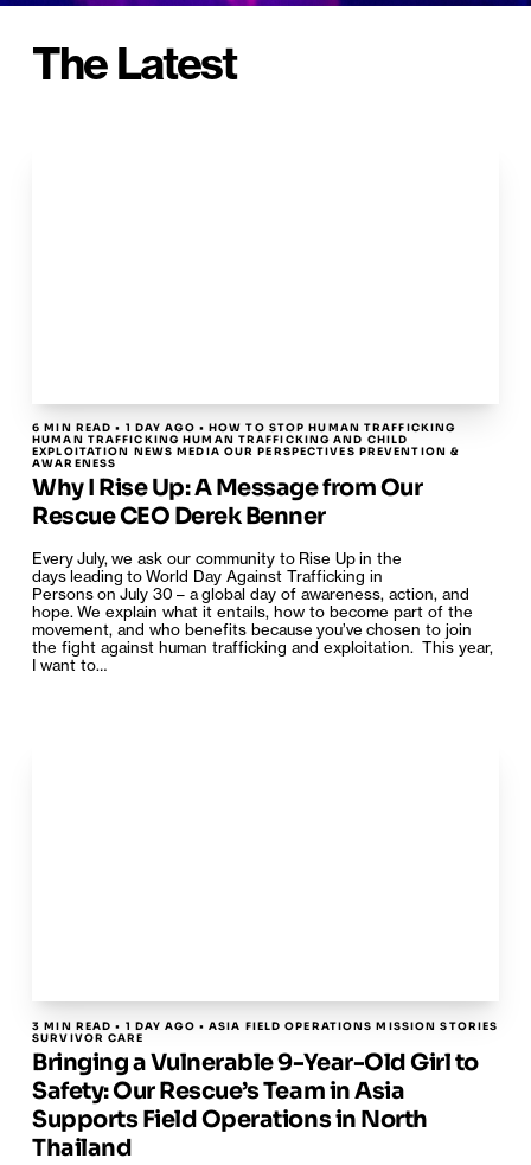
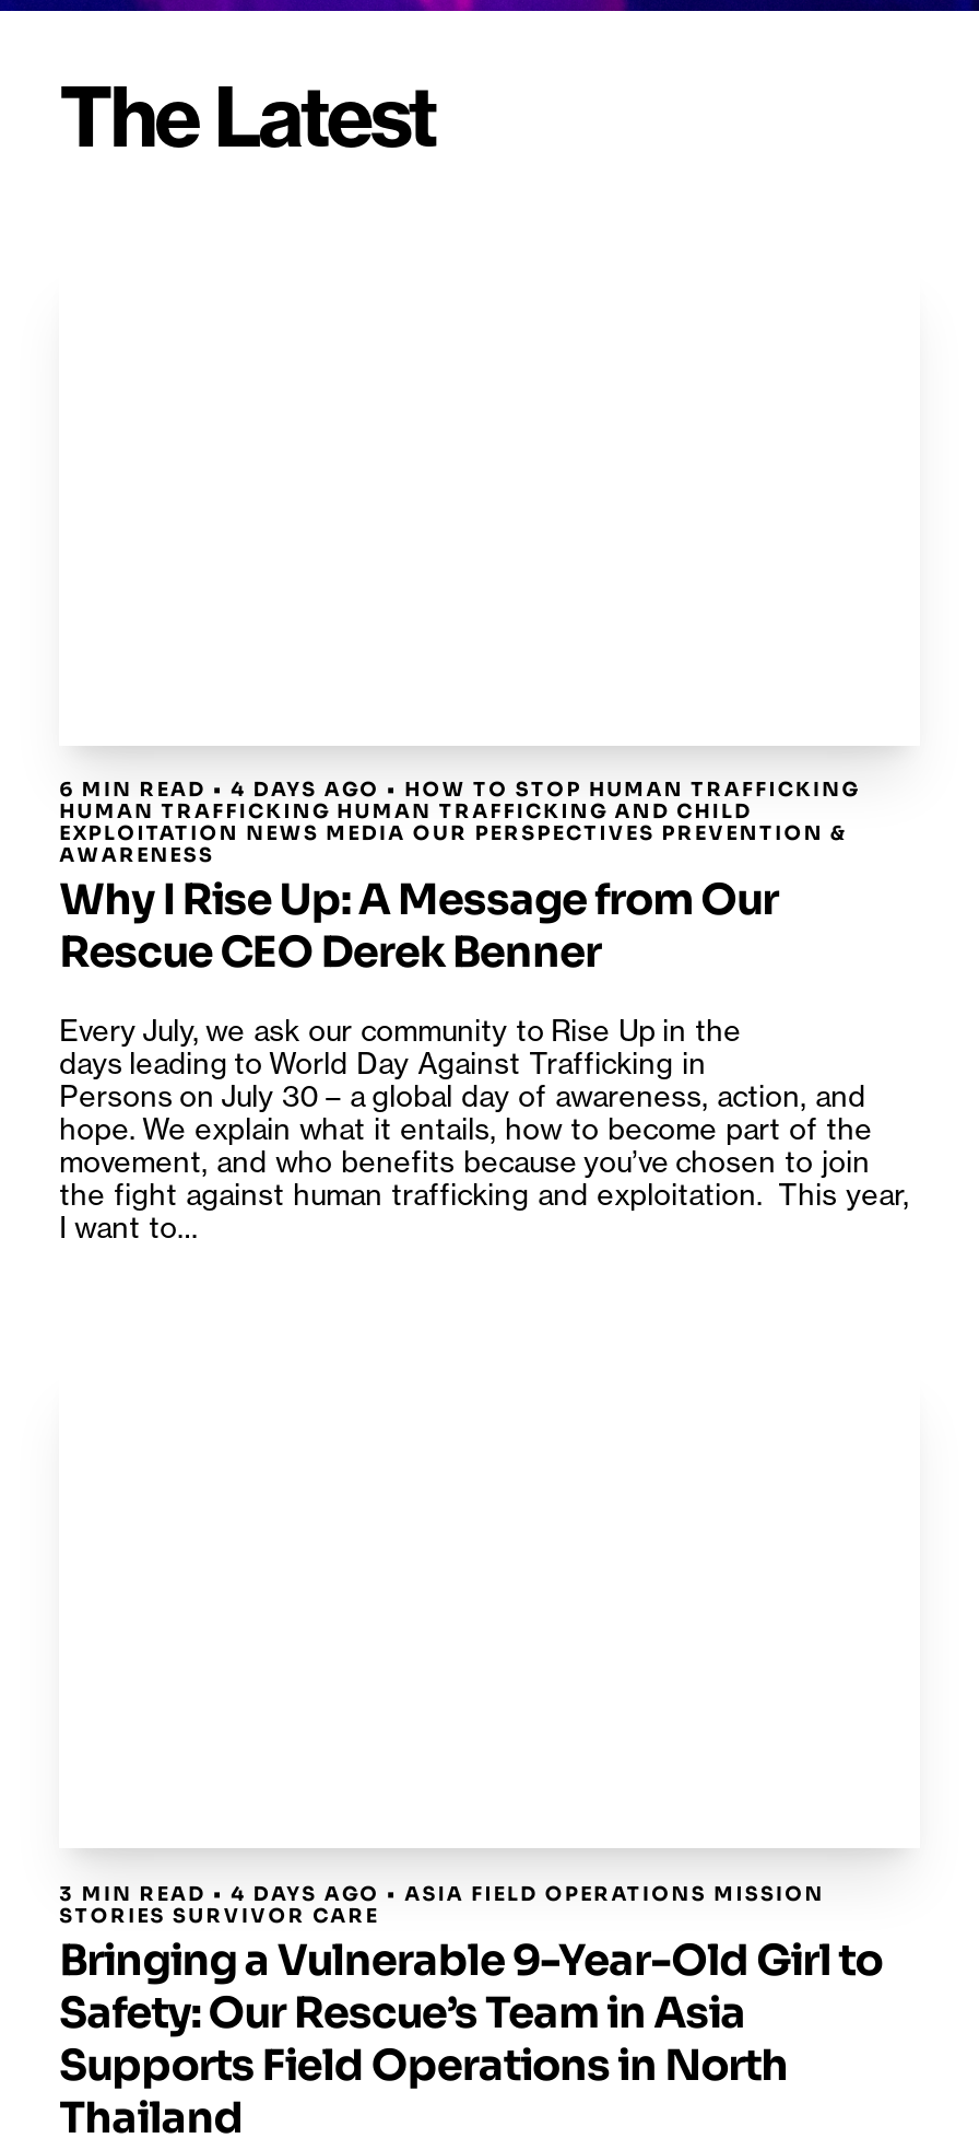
- 6 MIN READ • 1 DAY AGO • HOW TO STOP HUMAN TRAFFICKING
+ 6 MIN READ • 4 DAYS AGO • HOW TO STOP HUMAN TRAFFICKING

- 3 MIN READ • 1 DAY AGO • ASIA FIELD OPERATIONS MISSION STORIES
- SURVIVOR CARE
+ 3 MIN READ • 4 DAYS AGO • ASIA FIELD OPERATIONS MISSION
+ STORIES SURVIVOR CARE
